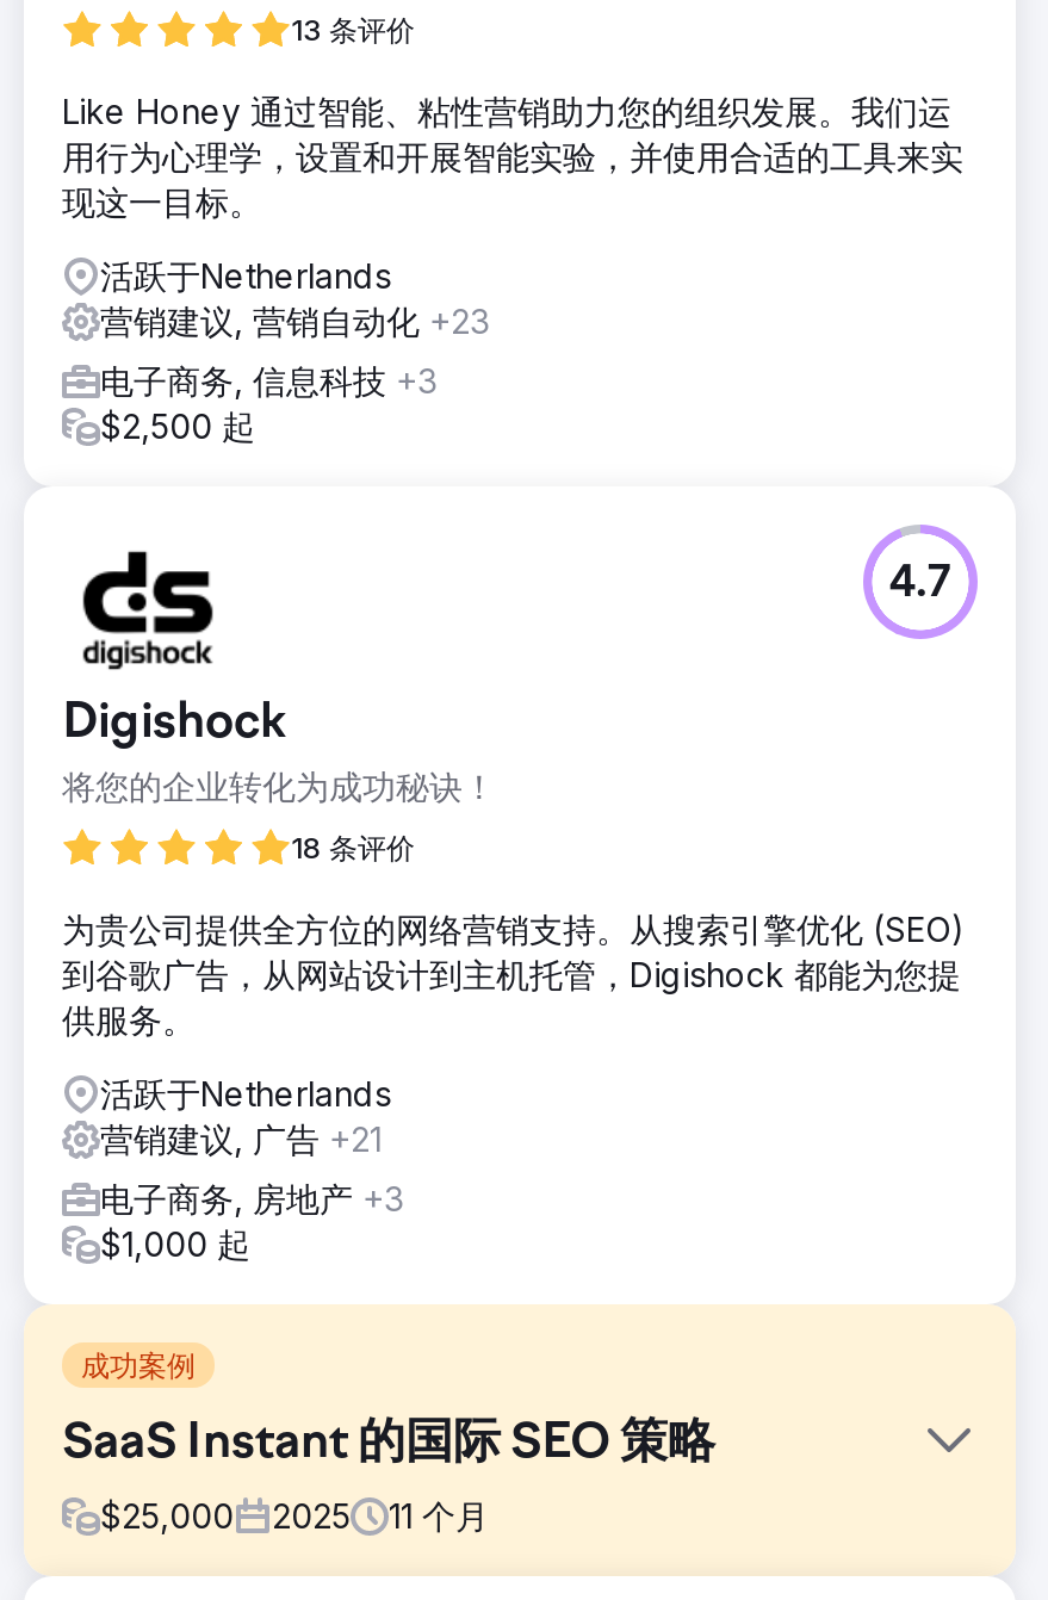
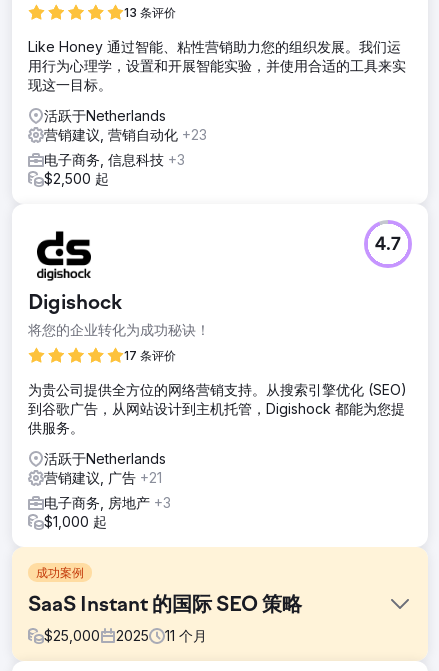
- 18 条评价
+ 17 条评价
